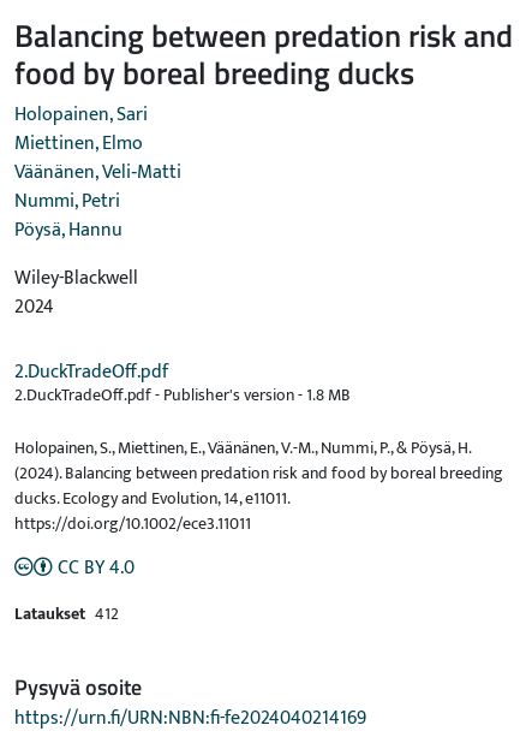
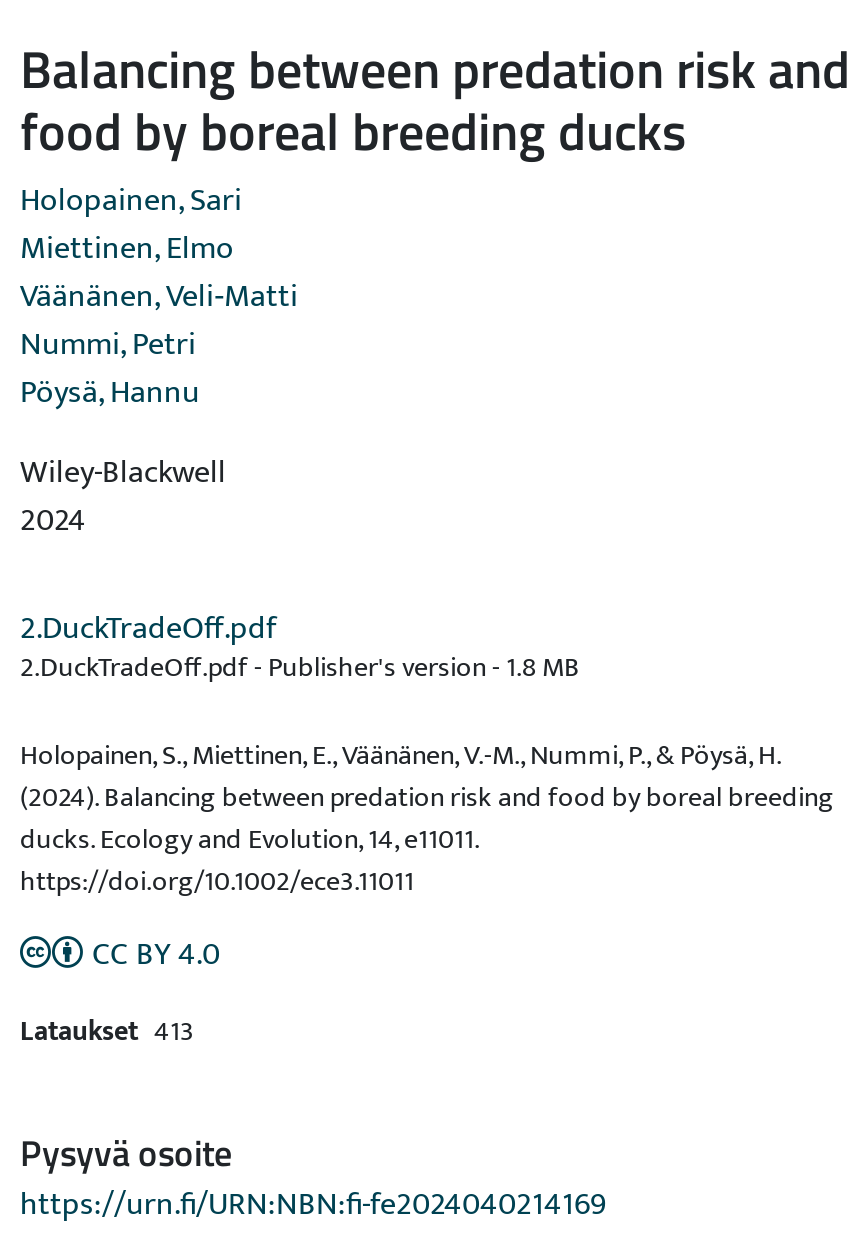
- Lataukset 412
+ Lataukset 413
